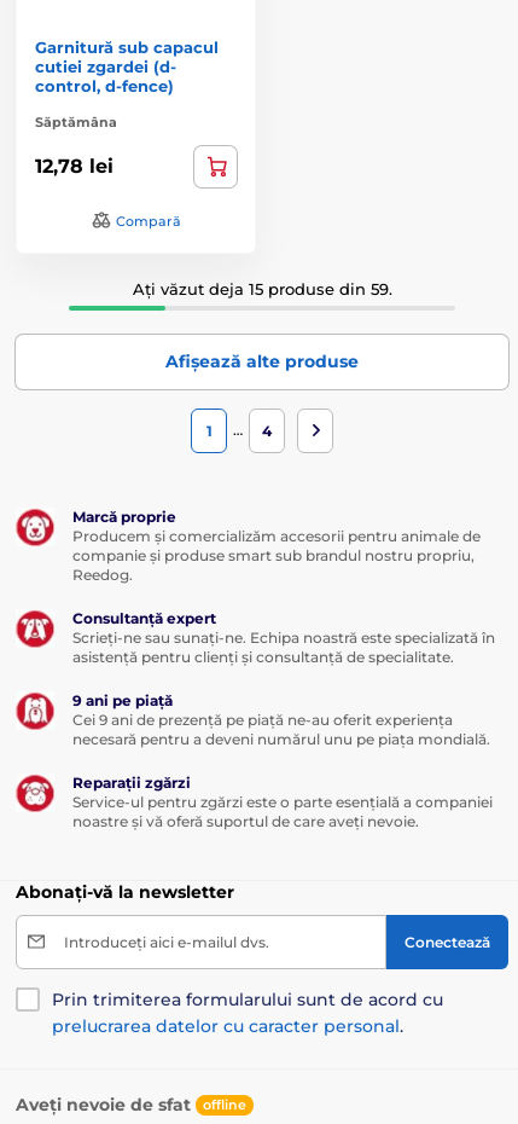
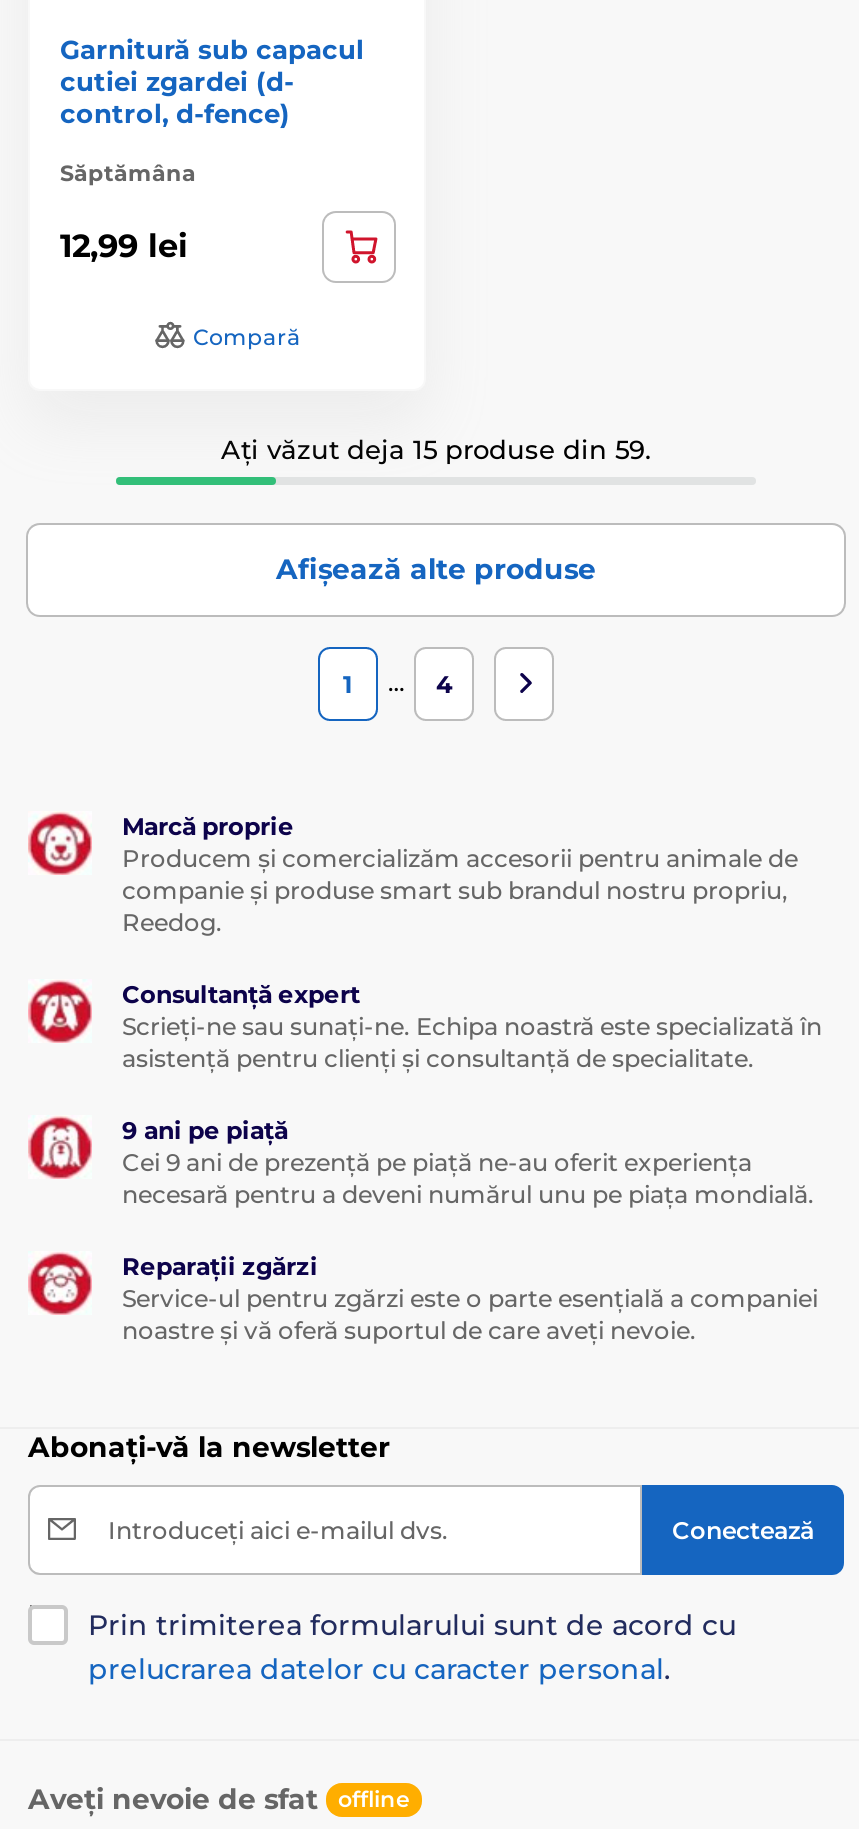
- 12,78 lei
+ 12,99 lei
